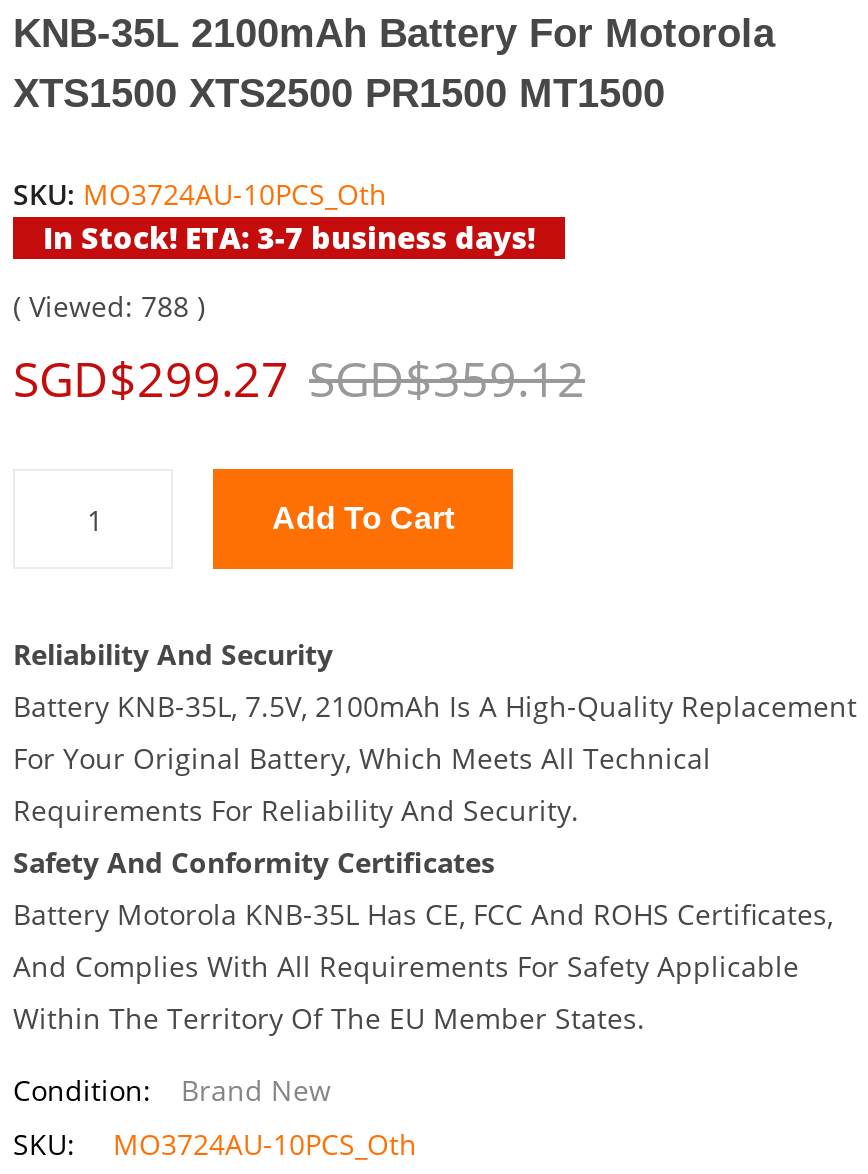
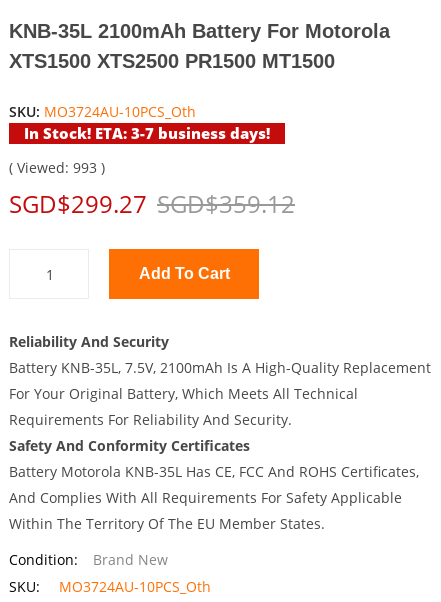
- ( Viewed: 788 )
+ ( Viewed: 993 )
